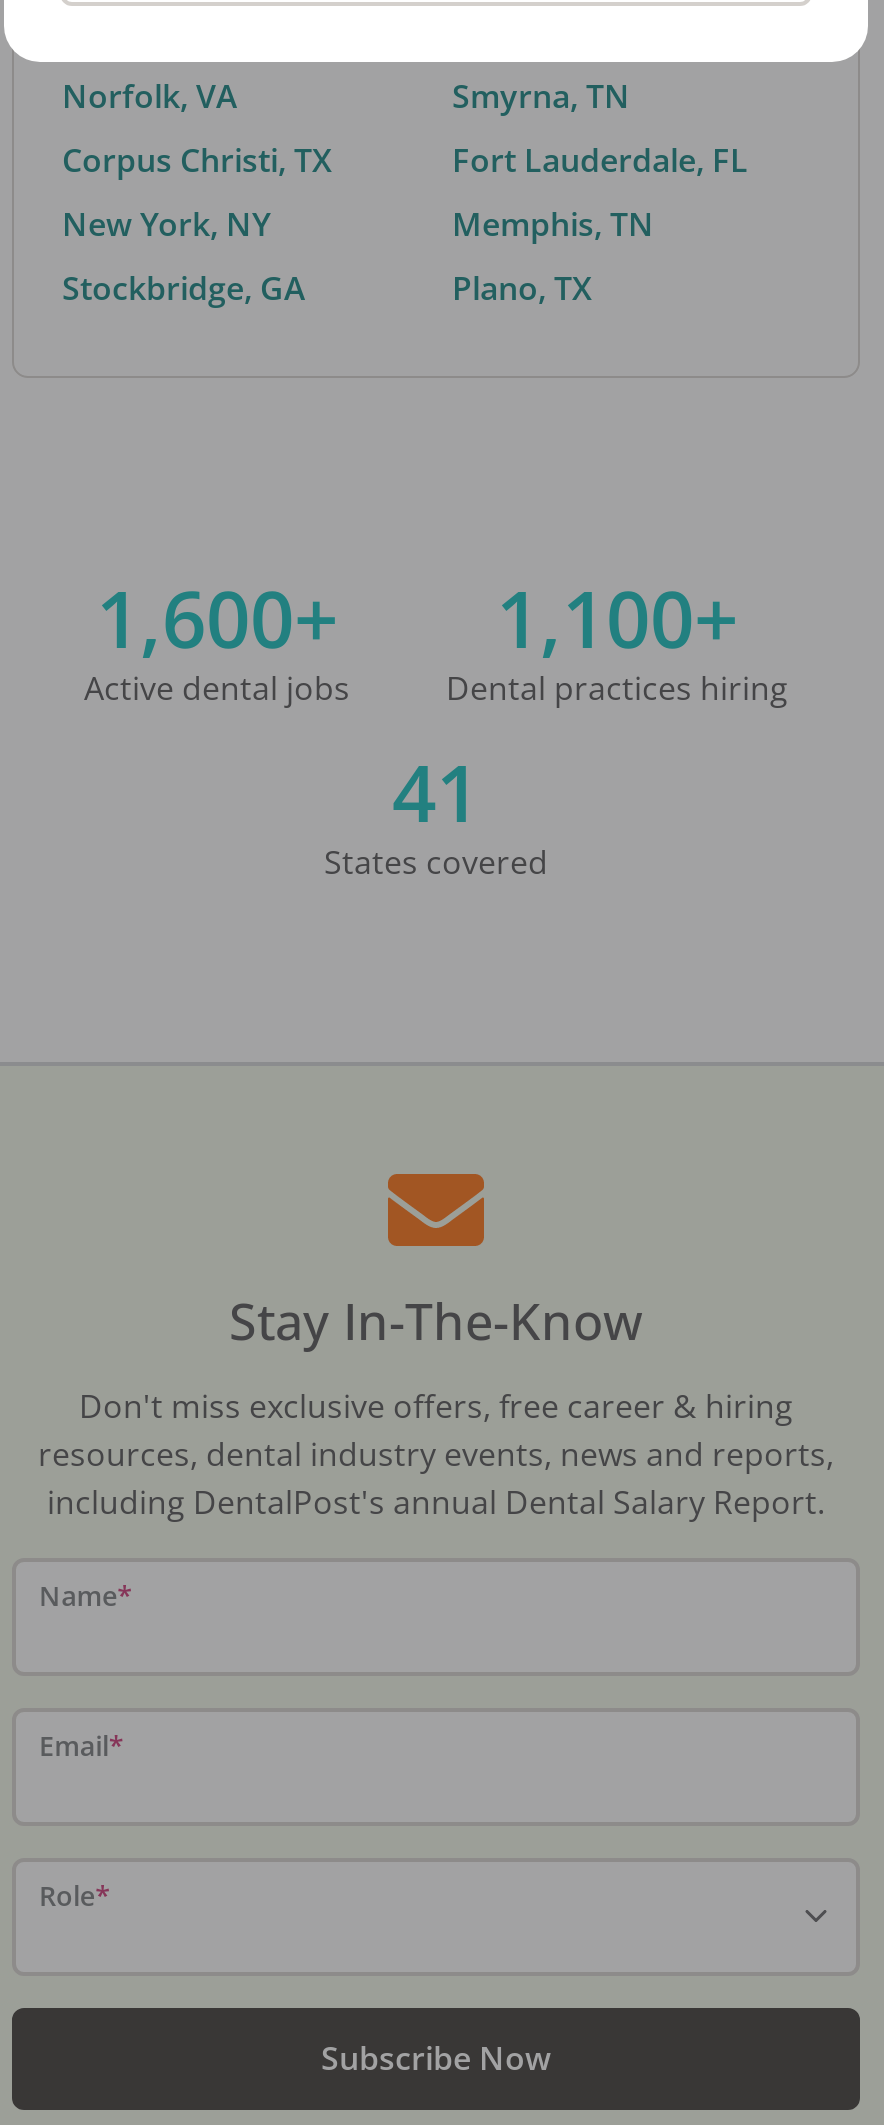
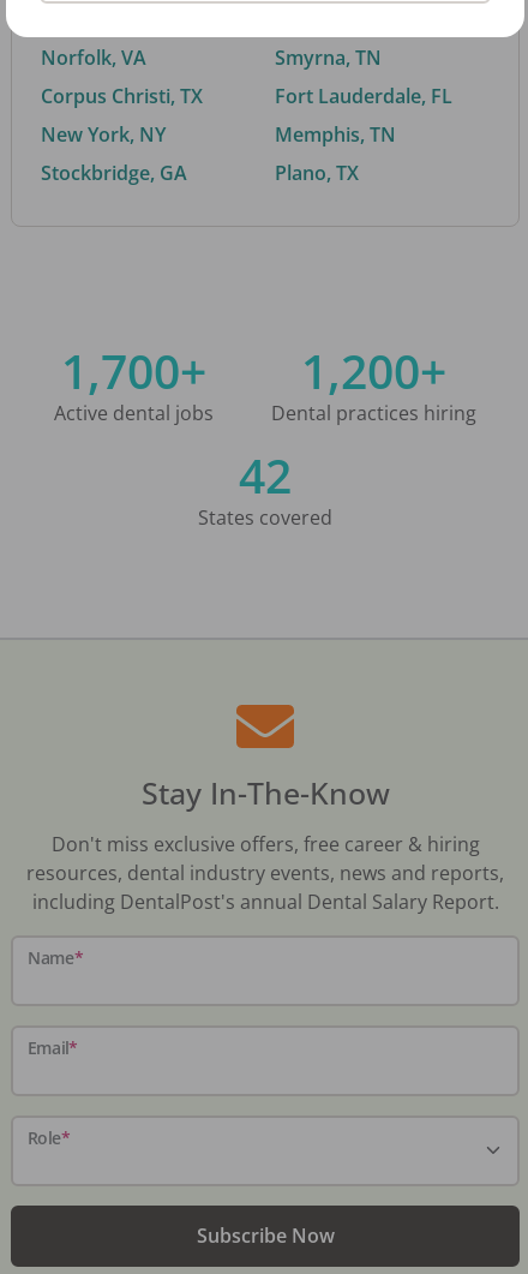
- 1,600+
+ 1,700+

- 1,100+
+ 1,200+

- 41
+ 42
